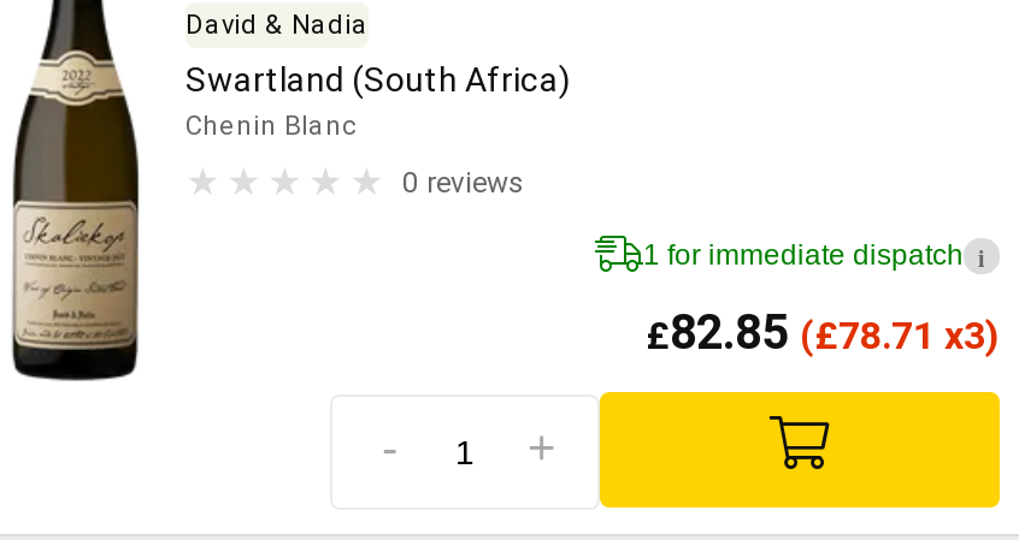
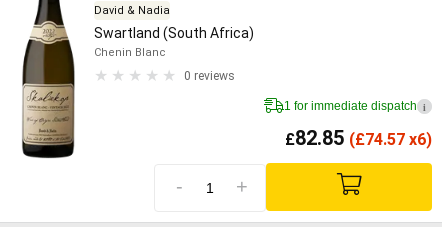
- £82.85 (£78.71 x3)
+ £82.85 (£74.57 x6)
